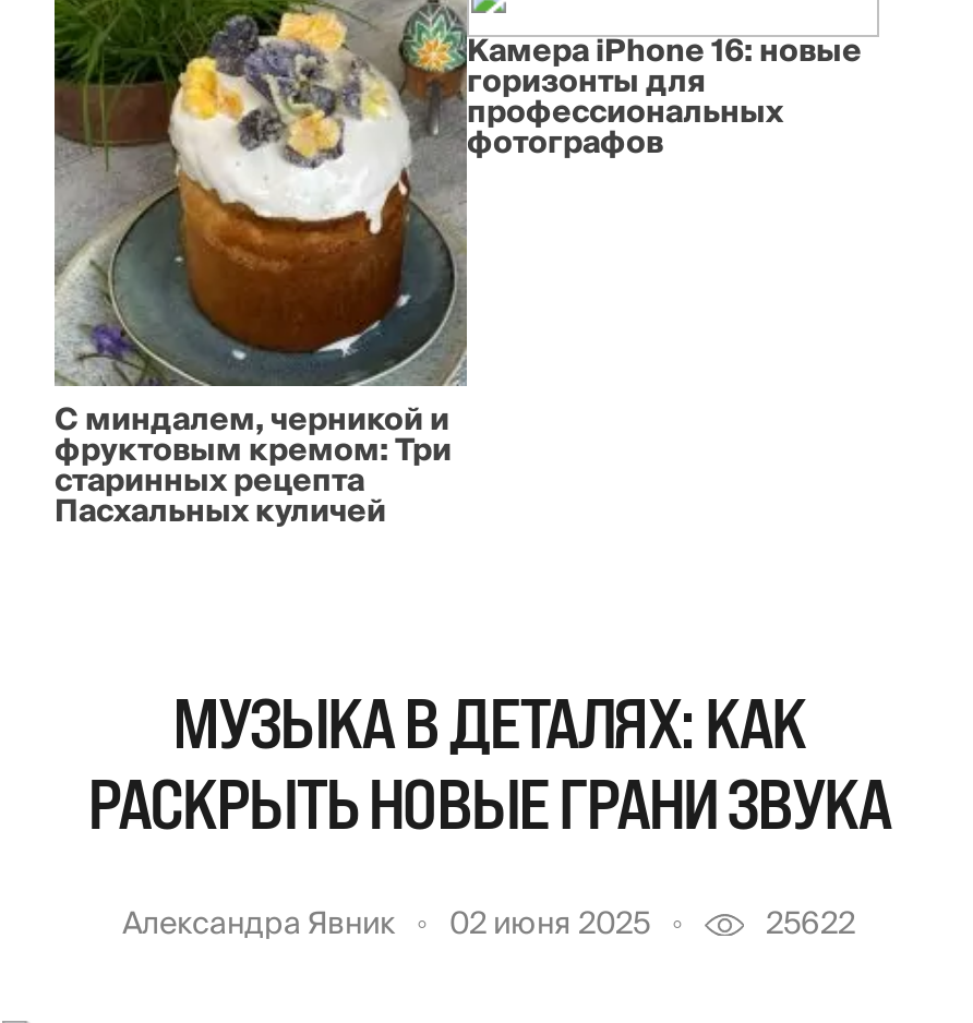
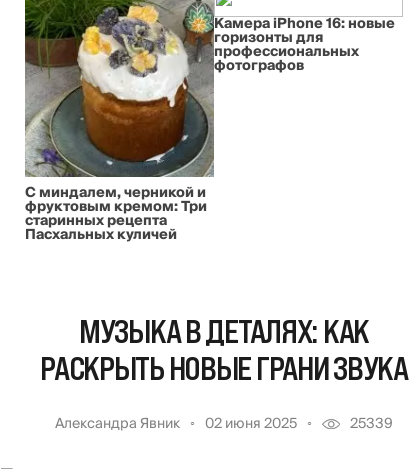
- 25622
+ 25339
